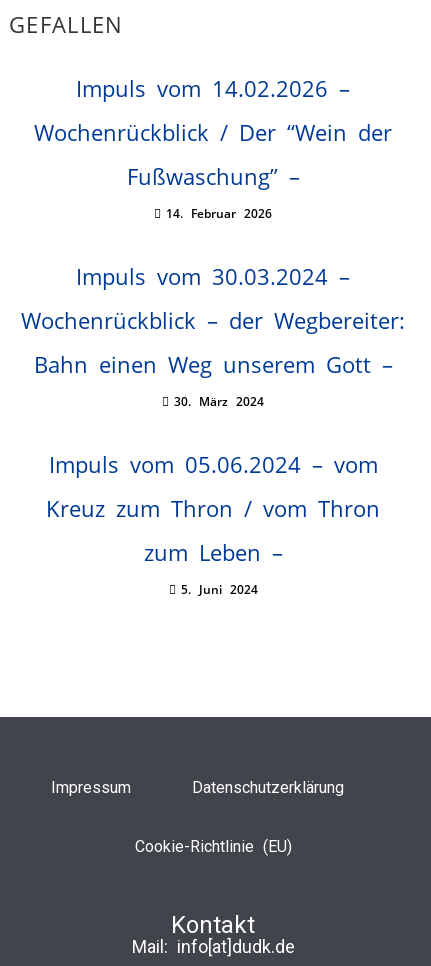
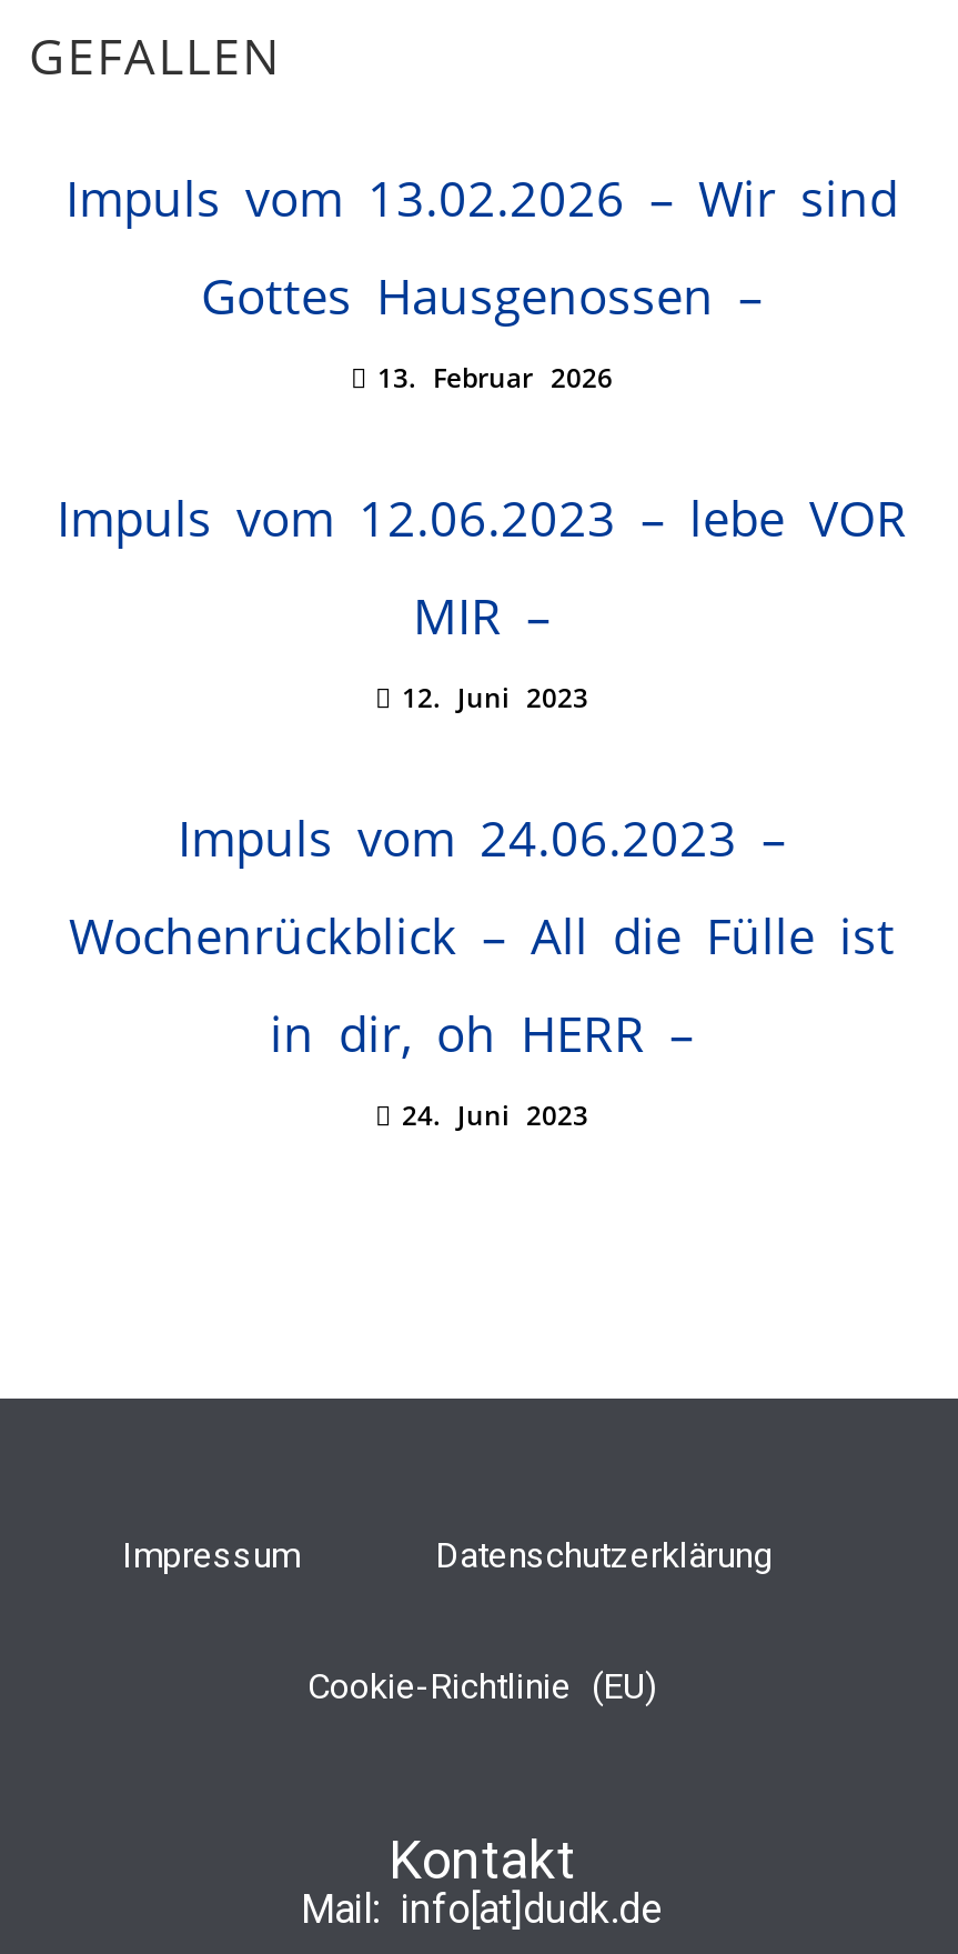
- Impuls vom 14.02.2026 –
- Wochenrückblick / Der “Wein der
- Fußwaschung” –
- 14. Februar 2026
- Impuls vom 30.03.2024 –
- Wochenrückblick – der Wegbereiter:
- Bahn einen Weg unserem Gott –
- 30. März 2024
- Impuls vom 05.06.2024 – vom
- Kreuz zum Thron / vom Thron
- zum Leben –
- 5. Juni 2024
+ Impuls vom 13.02.2026 – Wir sind
+ Gottes Hausgenossen –
+ 13. Februar 2026
+ Impuls vom 12.06.2023 – lebe VOR
+ MIR –
+ 12. Juni 2023
+ Impuls vom 24.06.2023 –
+ Wochenrückblick – All die Fülle ist
+ in dir, oh HERR –
+ 24. Juni 2023
